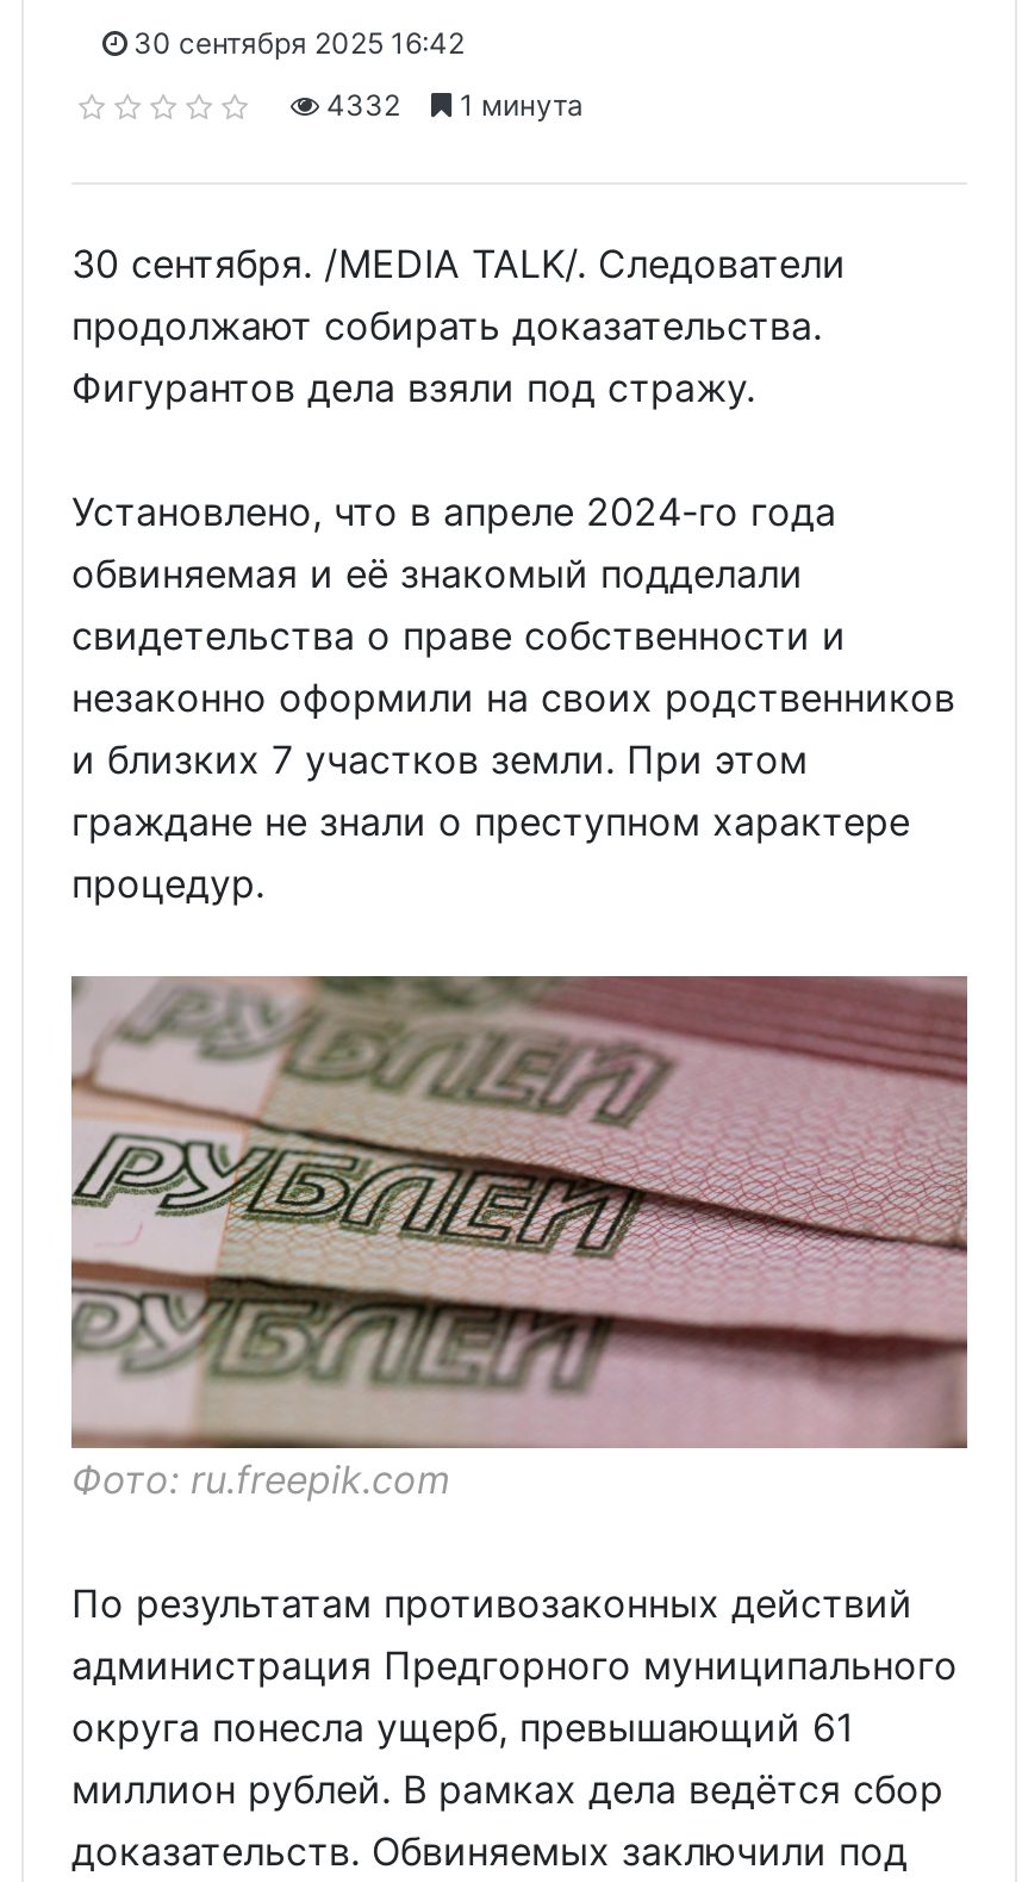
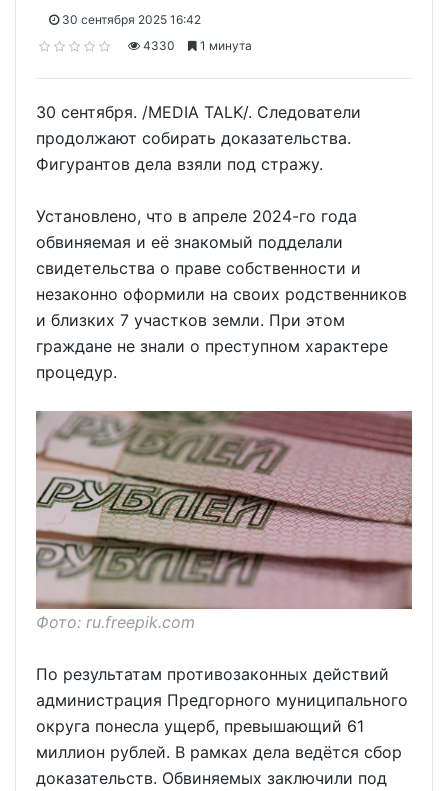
- 4332
+ 4330
